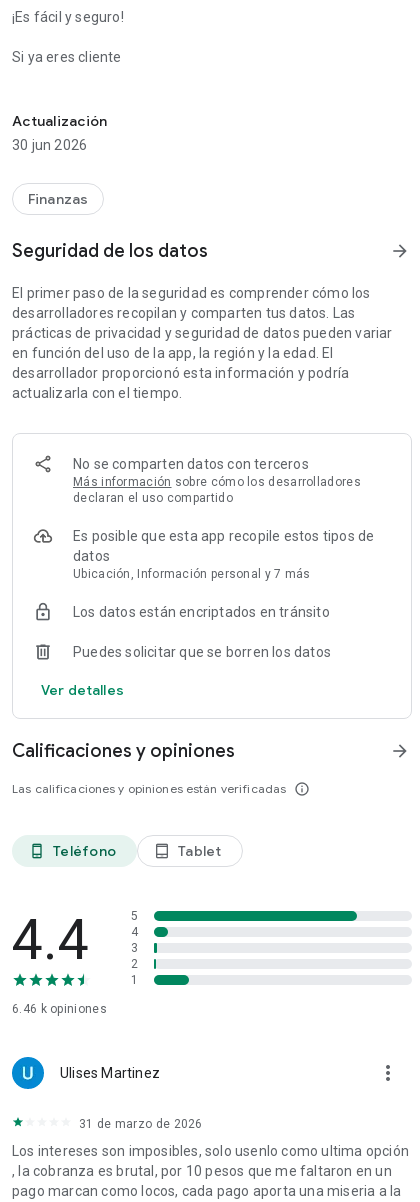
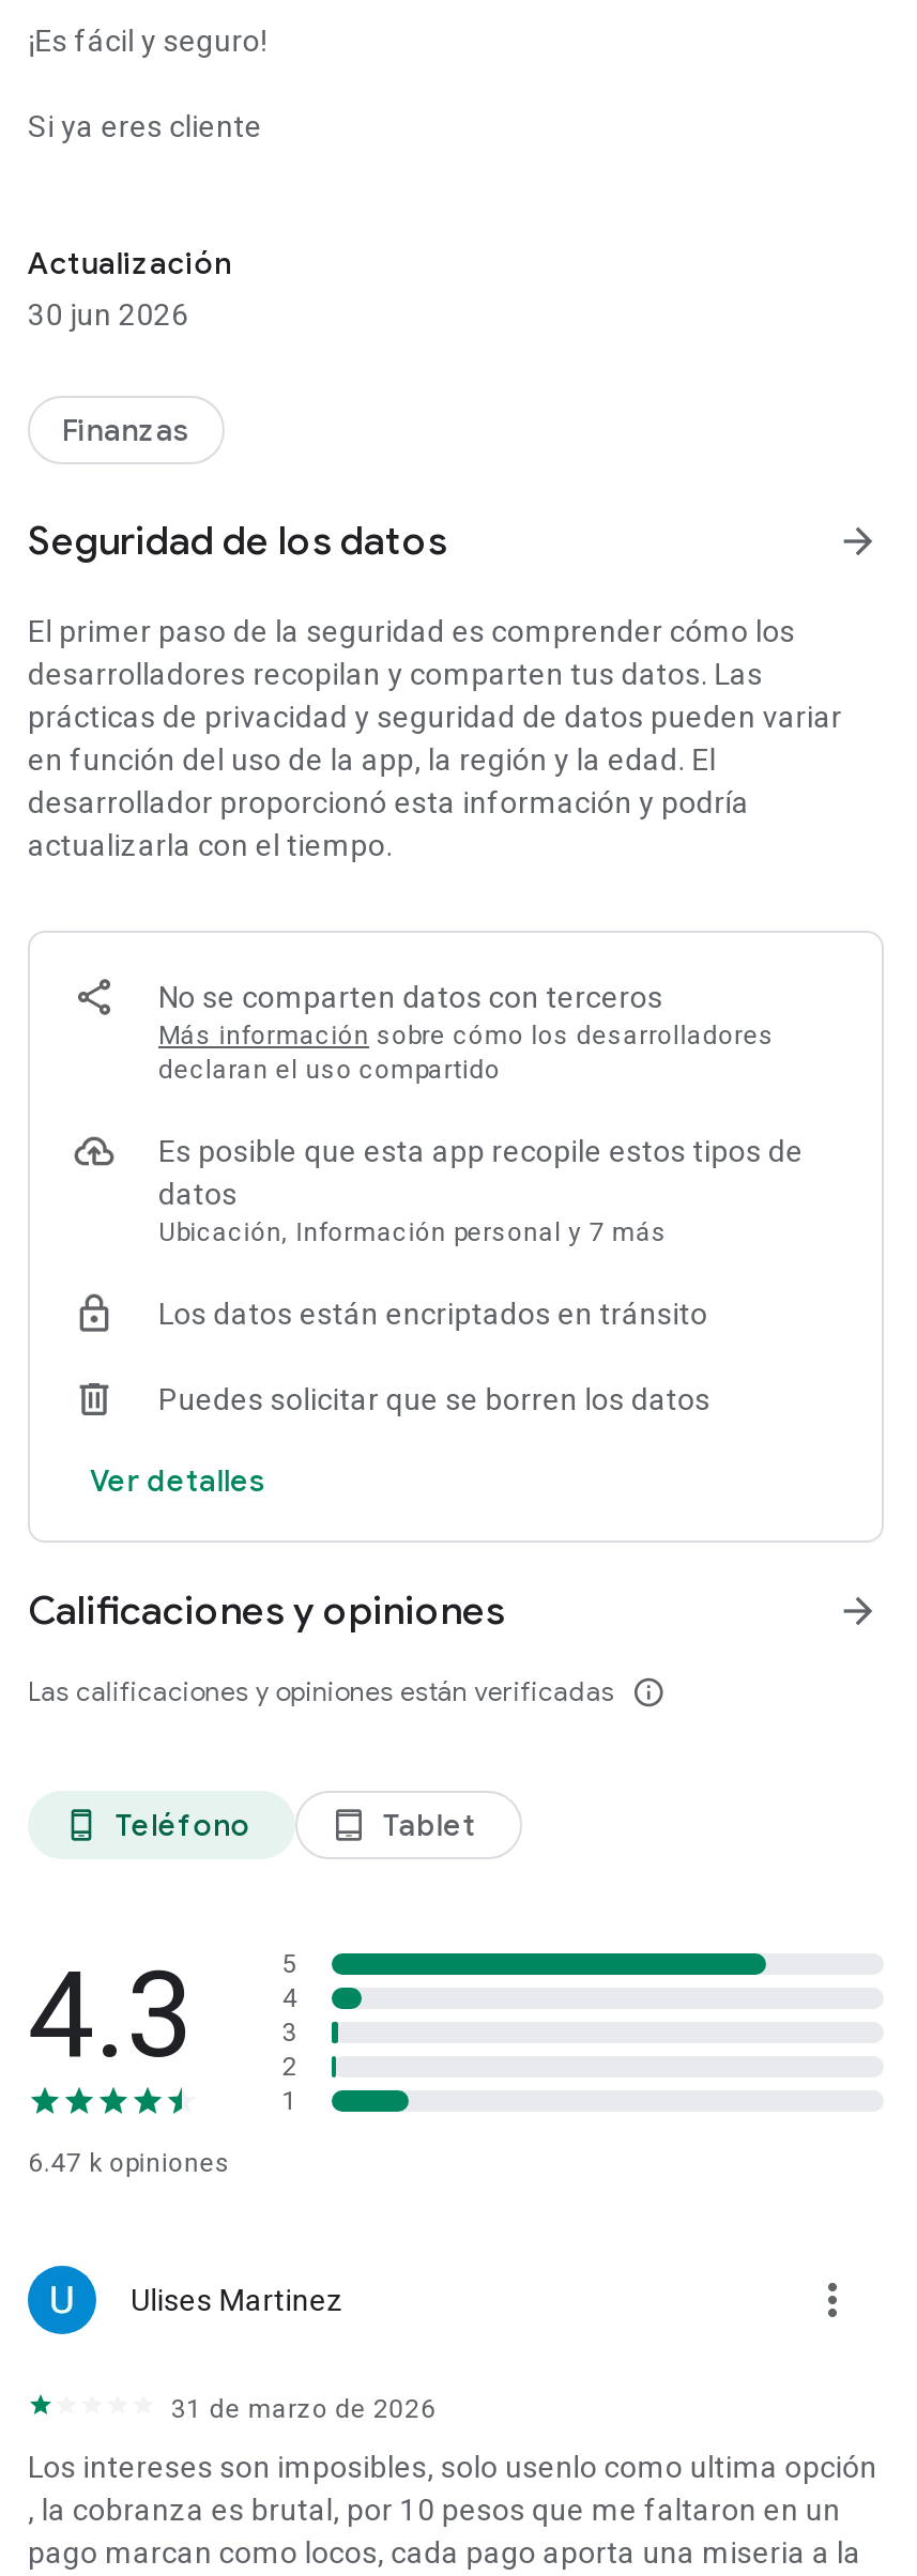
- 4.4
+ 4.3

- 6.46 k opiniones
+ 6.47 k opiniones
